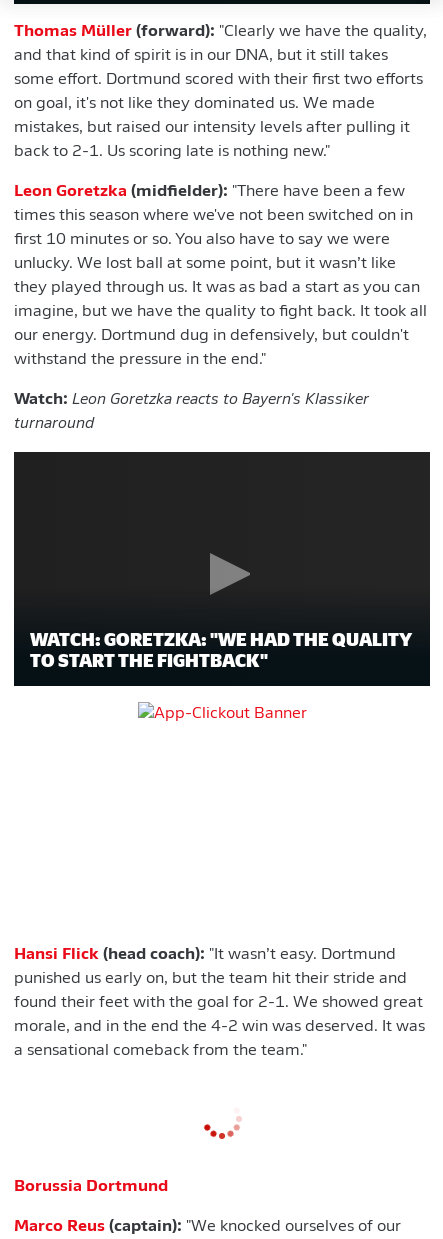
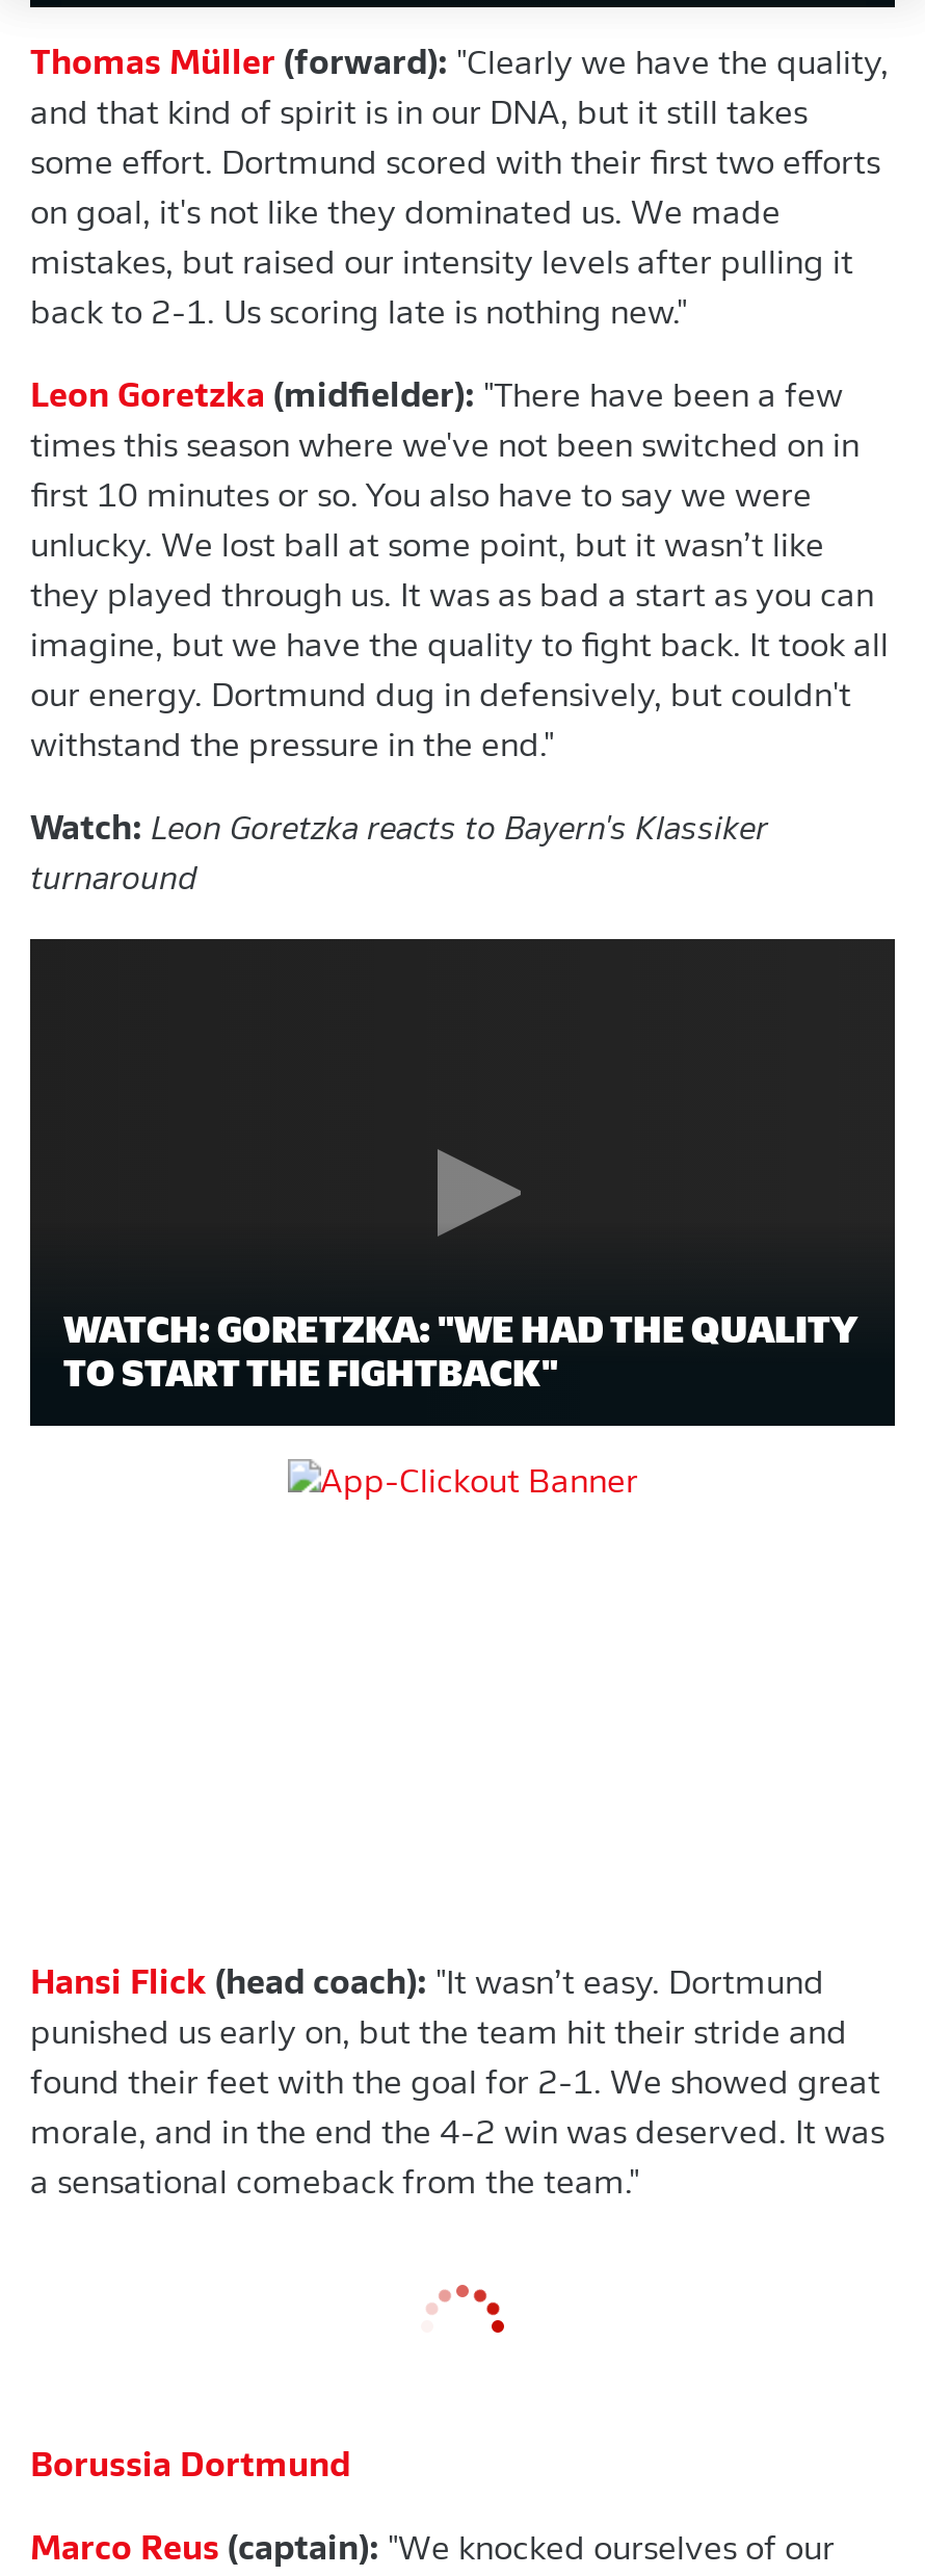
- [image]
+ [image]
